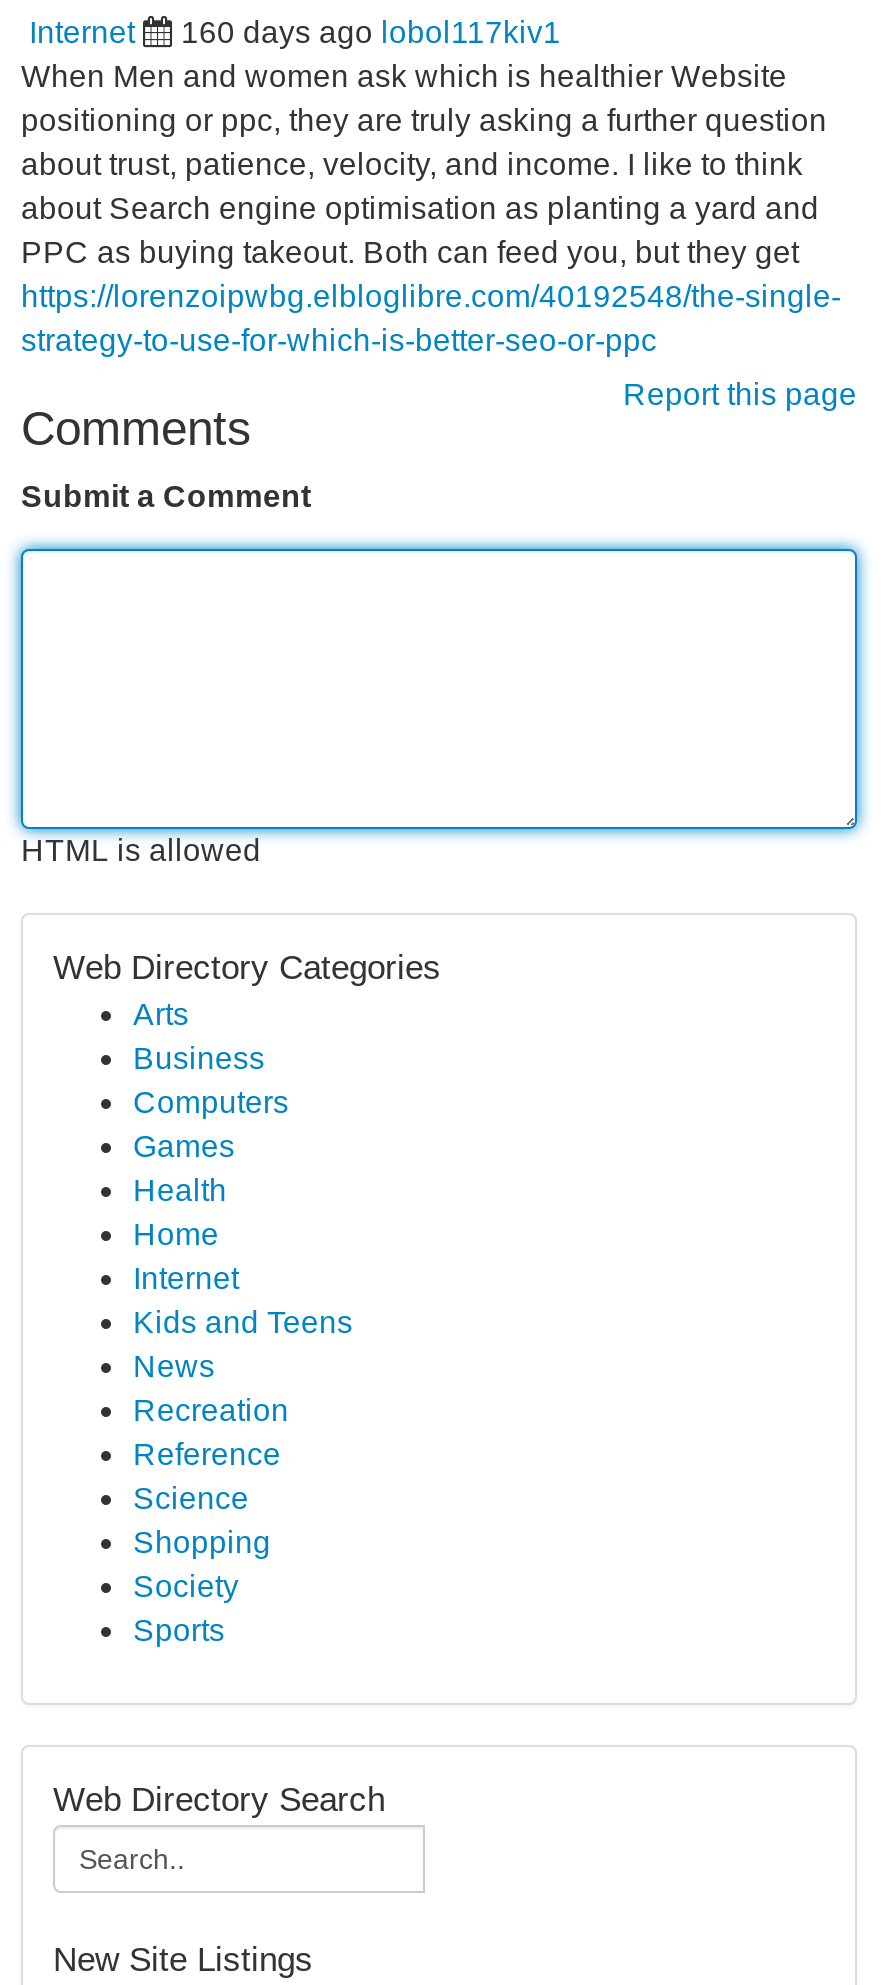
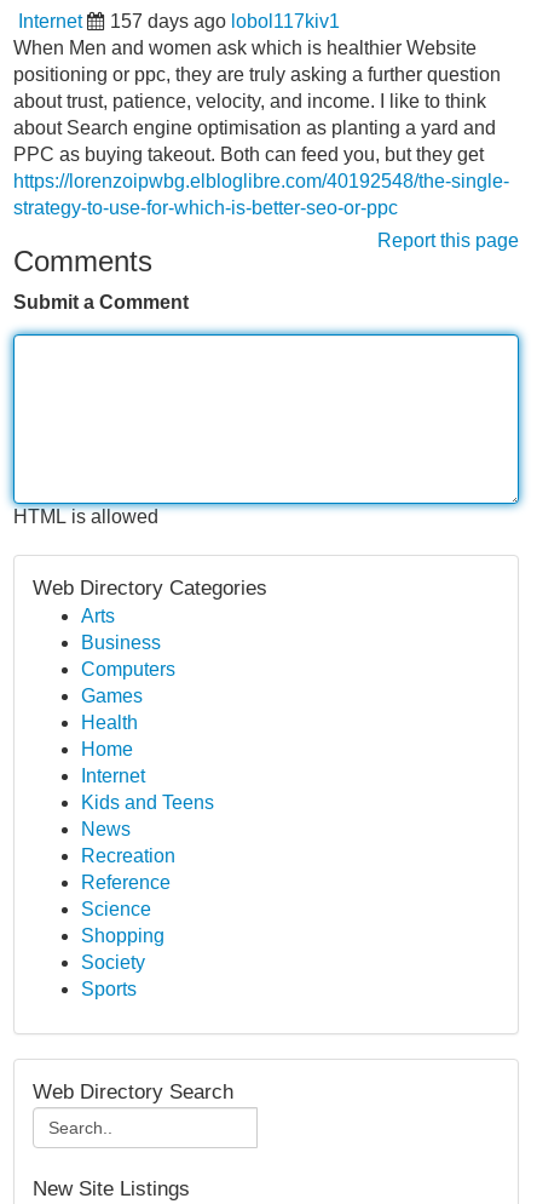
- 160 days ago lobol117kiv1
+ 157 days ago lobol117kiv1
